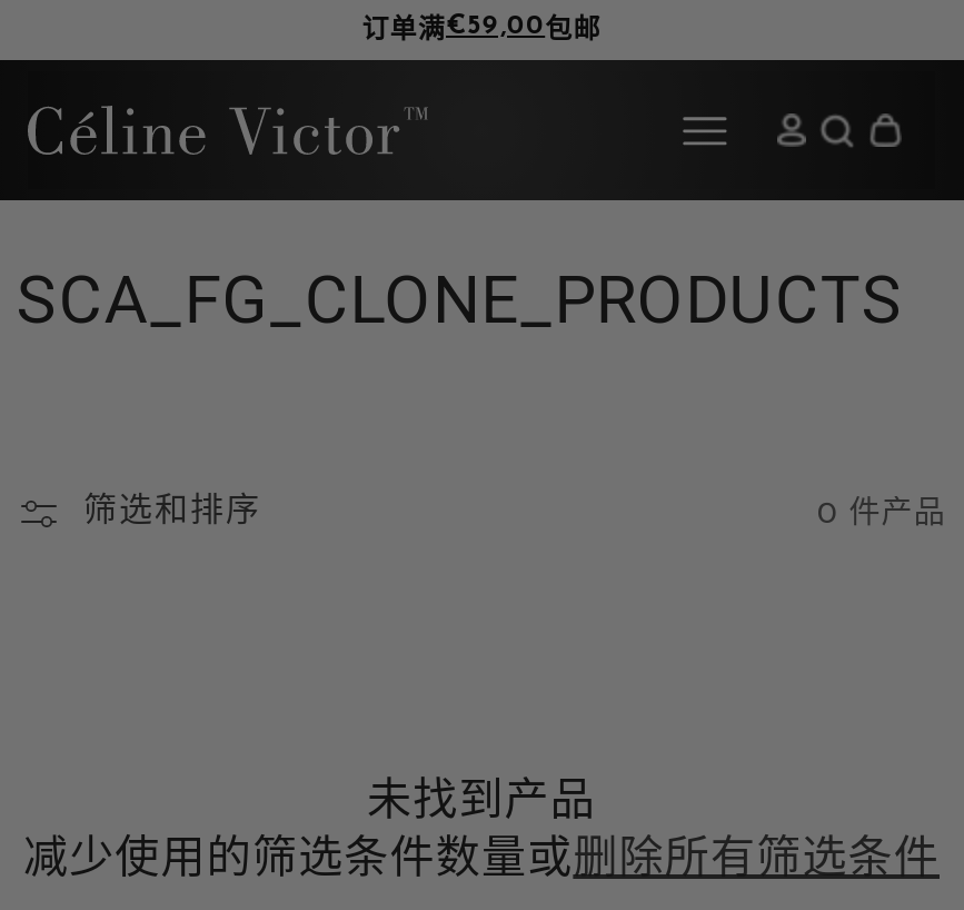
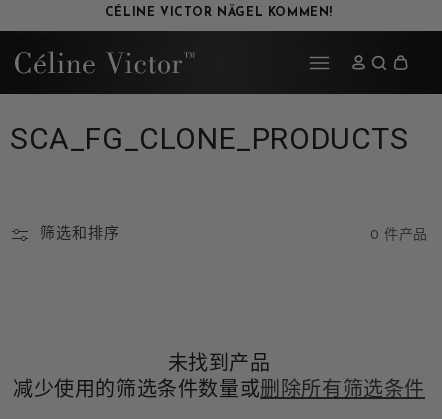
- 订单满€59,00包邮
+ CÉLINE VICTOR NÄGEL KOMMEN!
